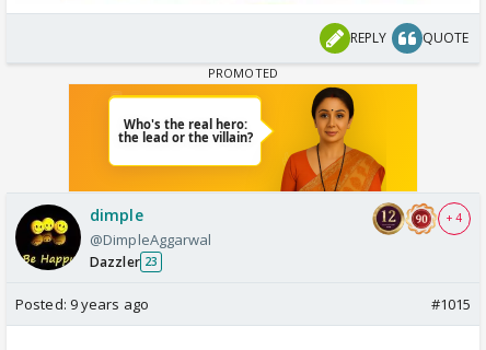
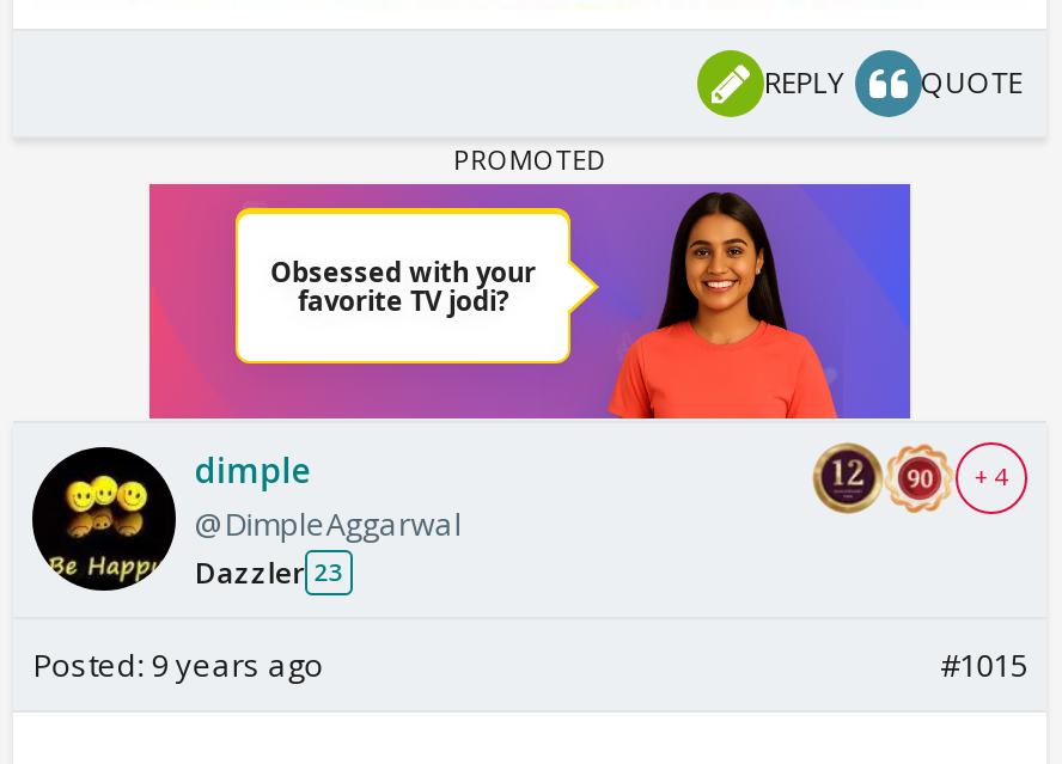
- [image]
+ [image]
